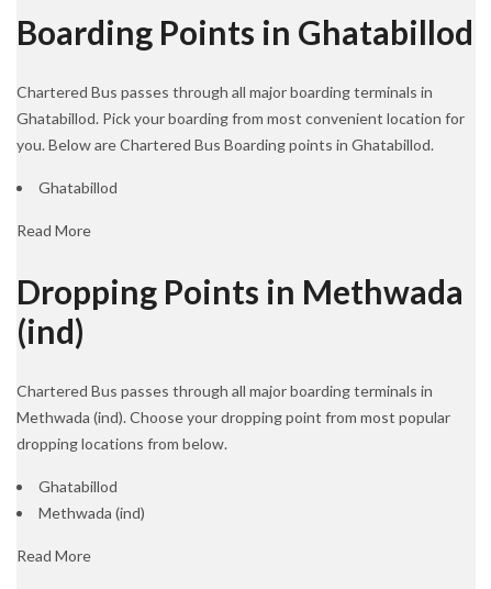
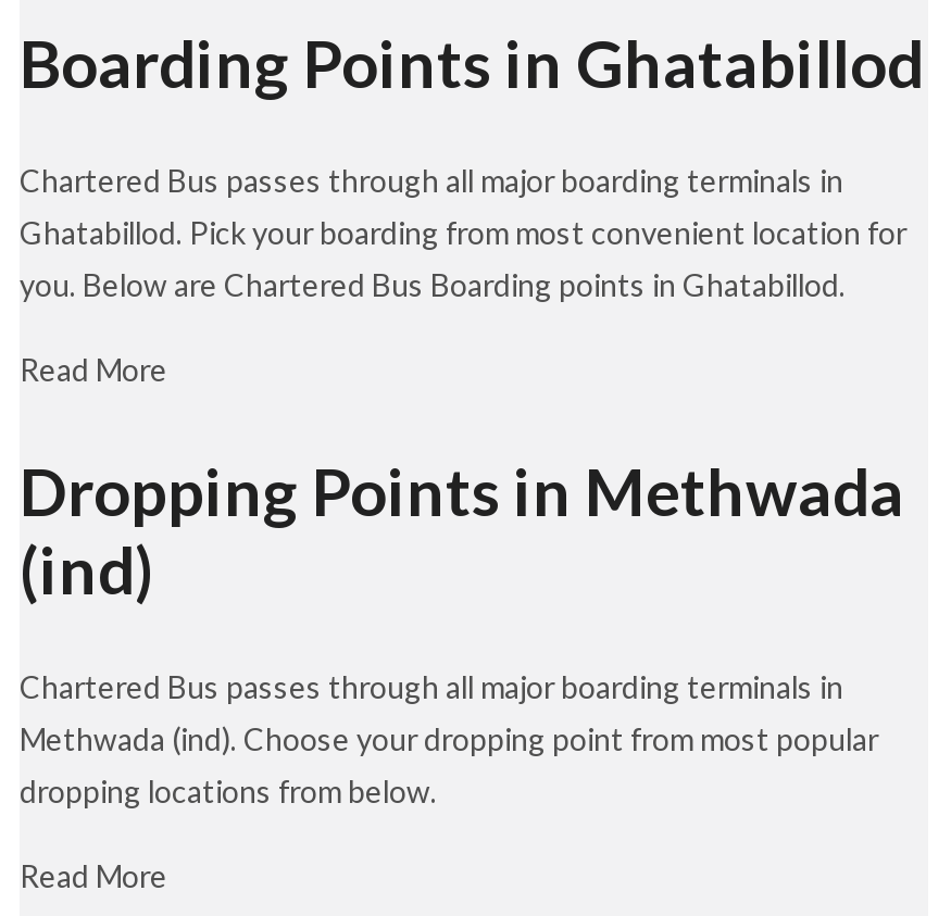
- Ghatabillod

- Ghatabillod
- Methwada (ind)
